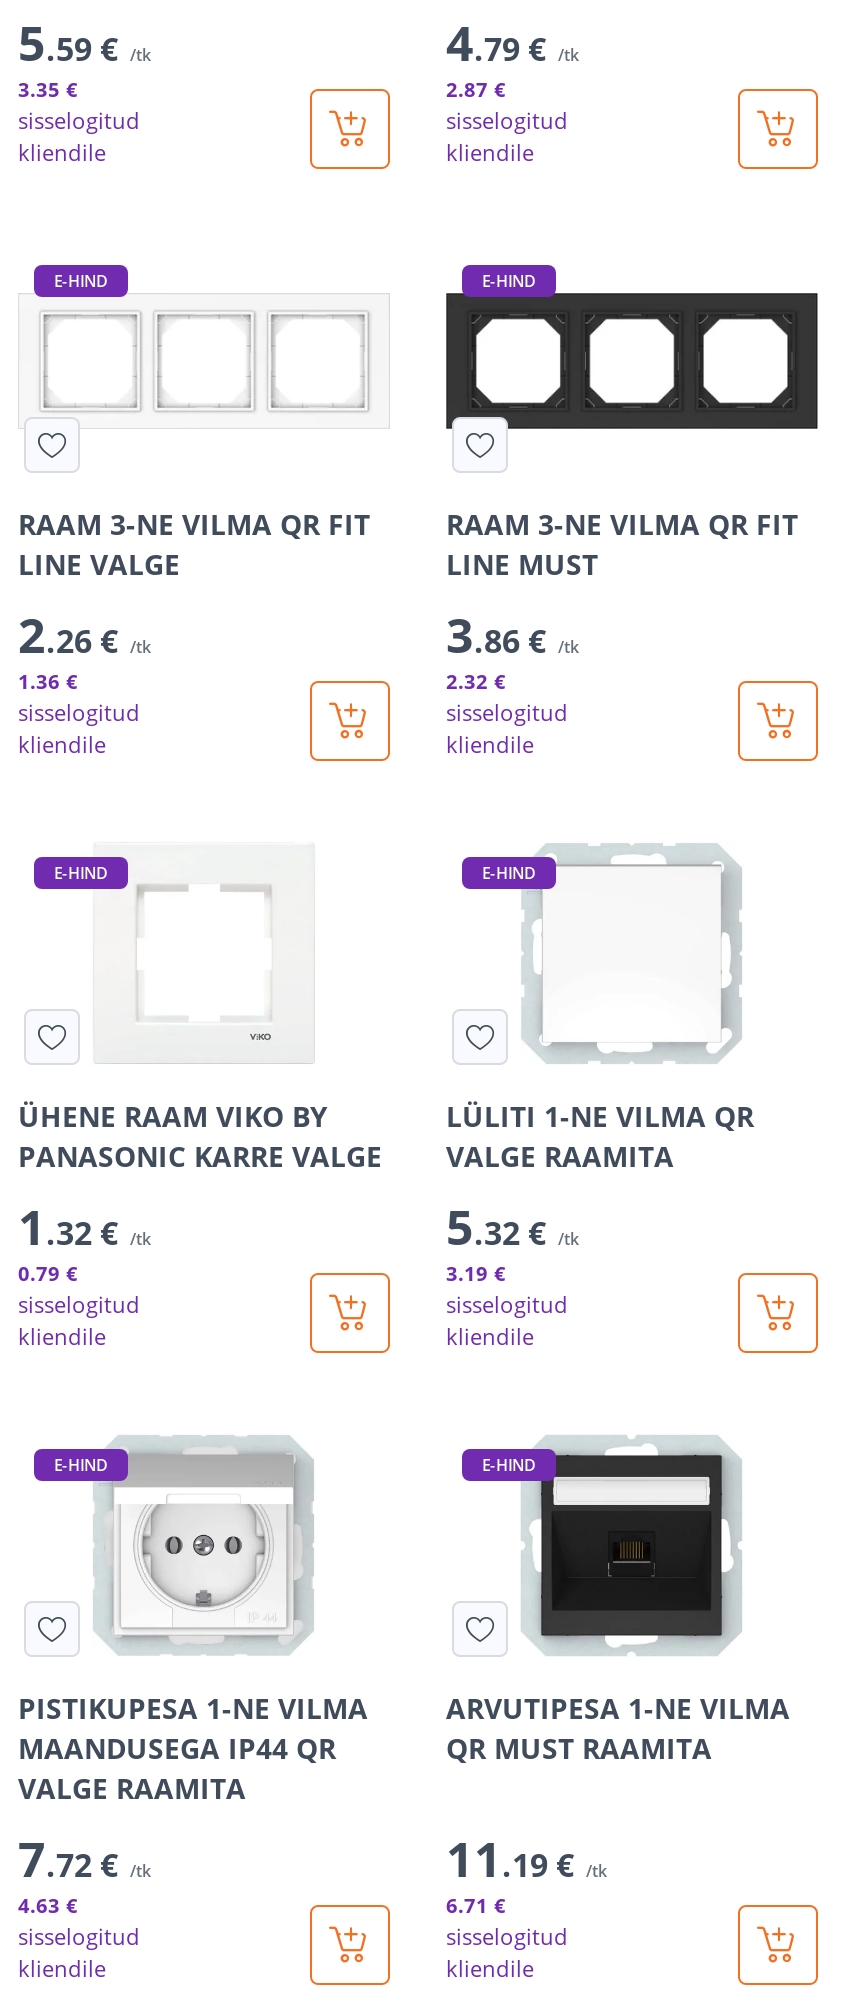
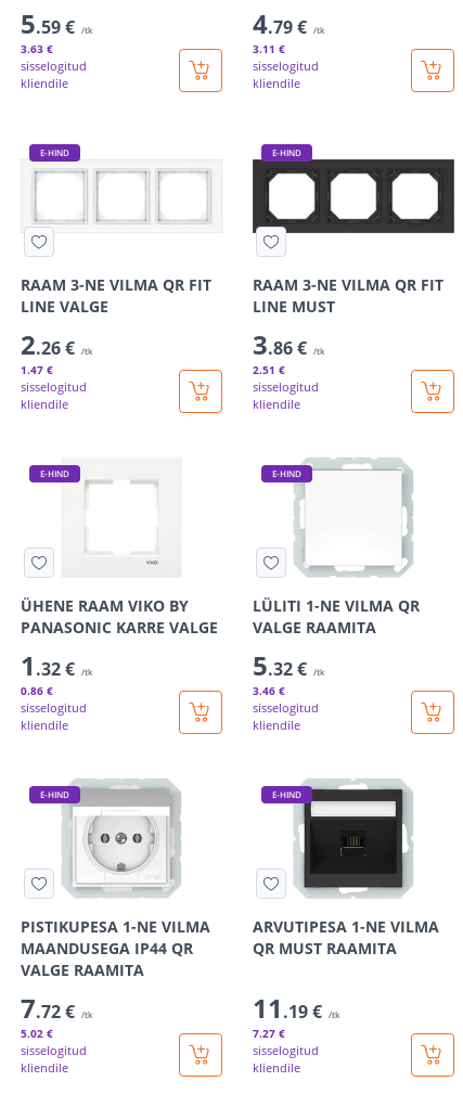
- 3.35 €
+ 3.63 €

- 2.87 €
+ 3.11 €

- 1.36 €
+ 1.47 €

- 2.32 €
+ 2.51 €

- 0.79 €
+ 0.86 €

- 3.19 €
+ 3.46 €

- 4.63 €
+ 5.02 €

- 6.71 €
+ 7.27 €
